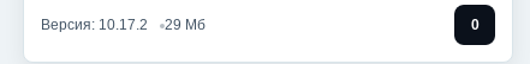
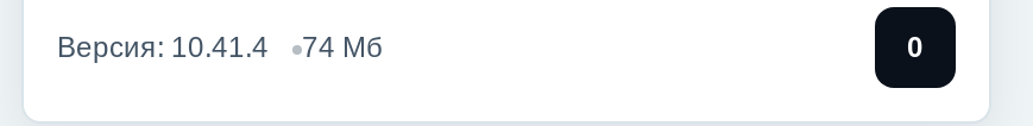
- Версия: 10.17.2
- 29 Мб
+ Версия: 10.41.4
+ 74 Мб
